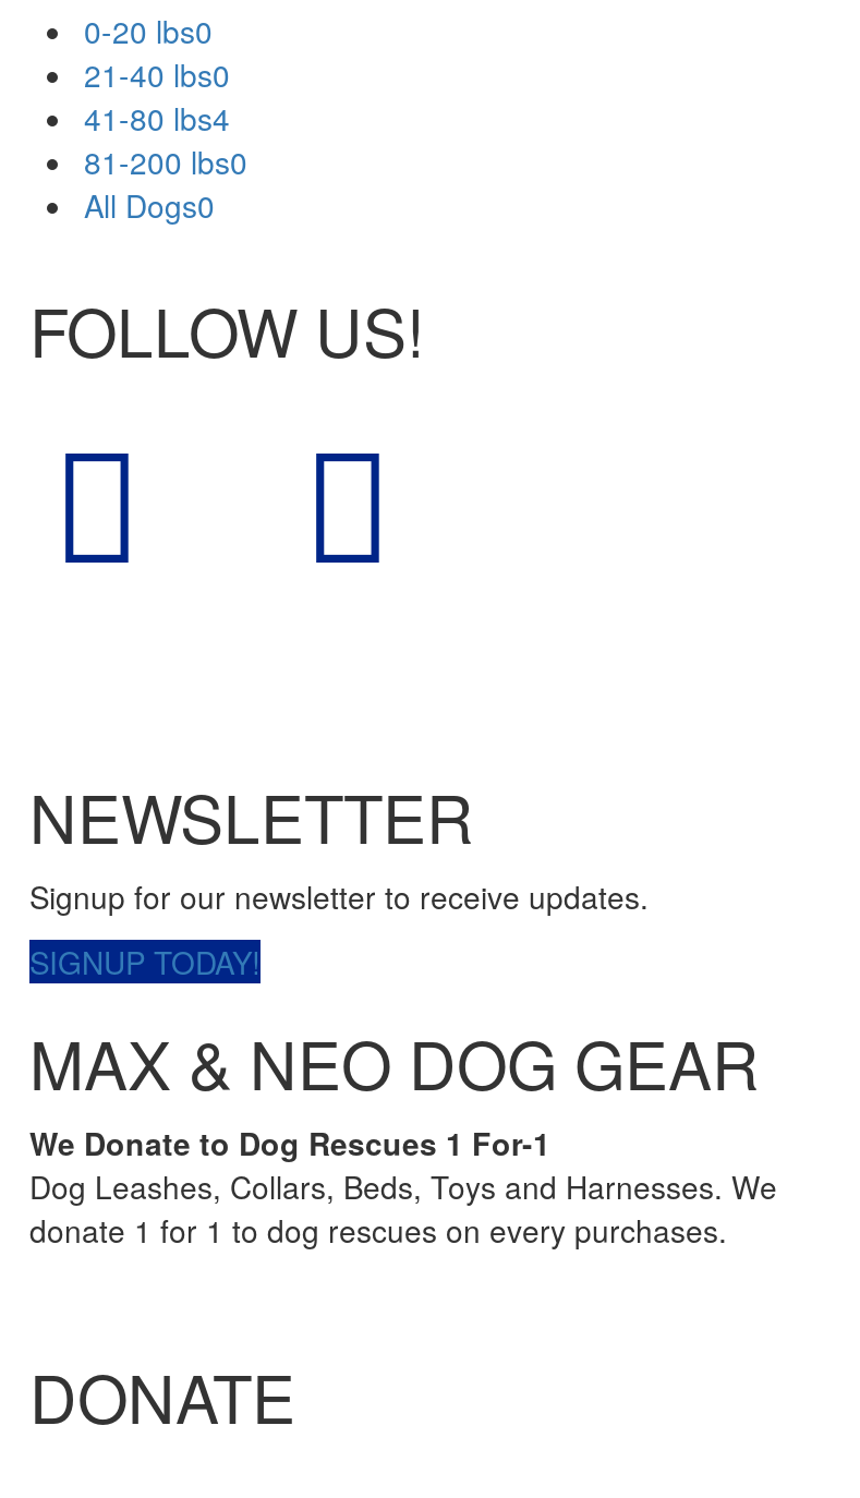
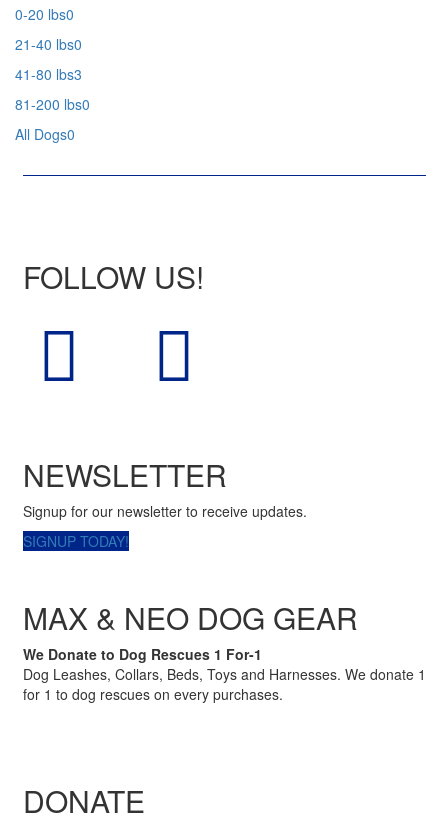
- 41-80 lbs4
+ 41-80 lbs3

moved down: [image]
